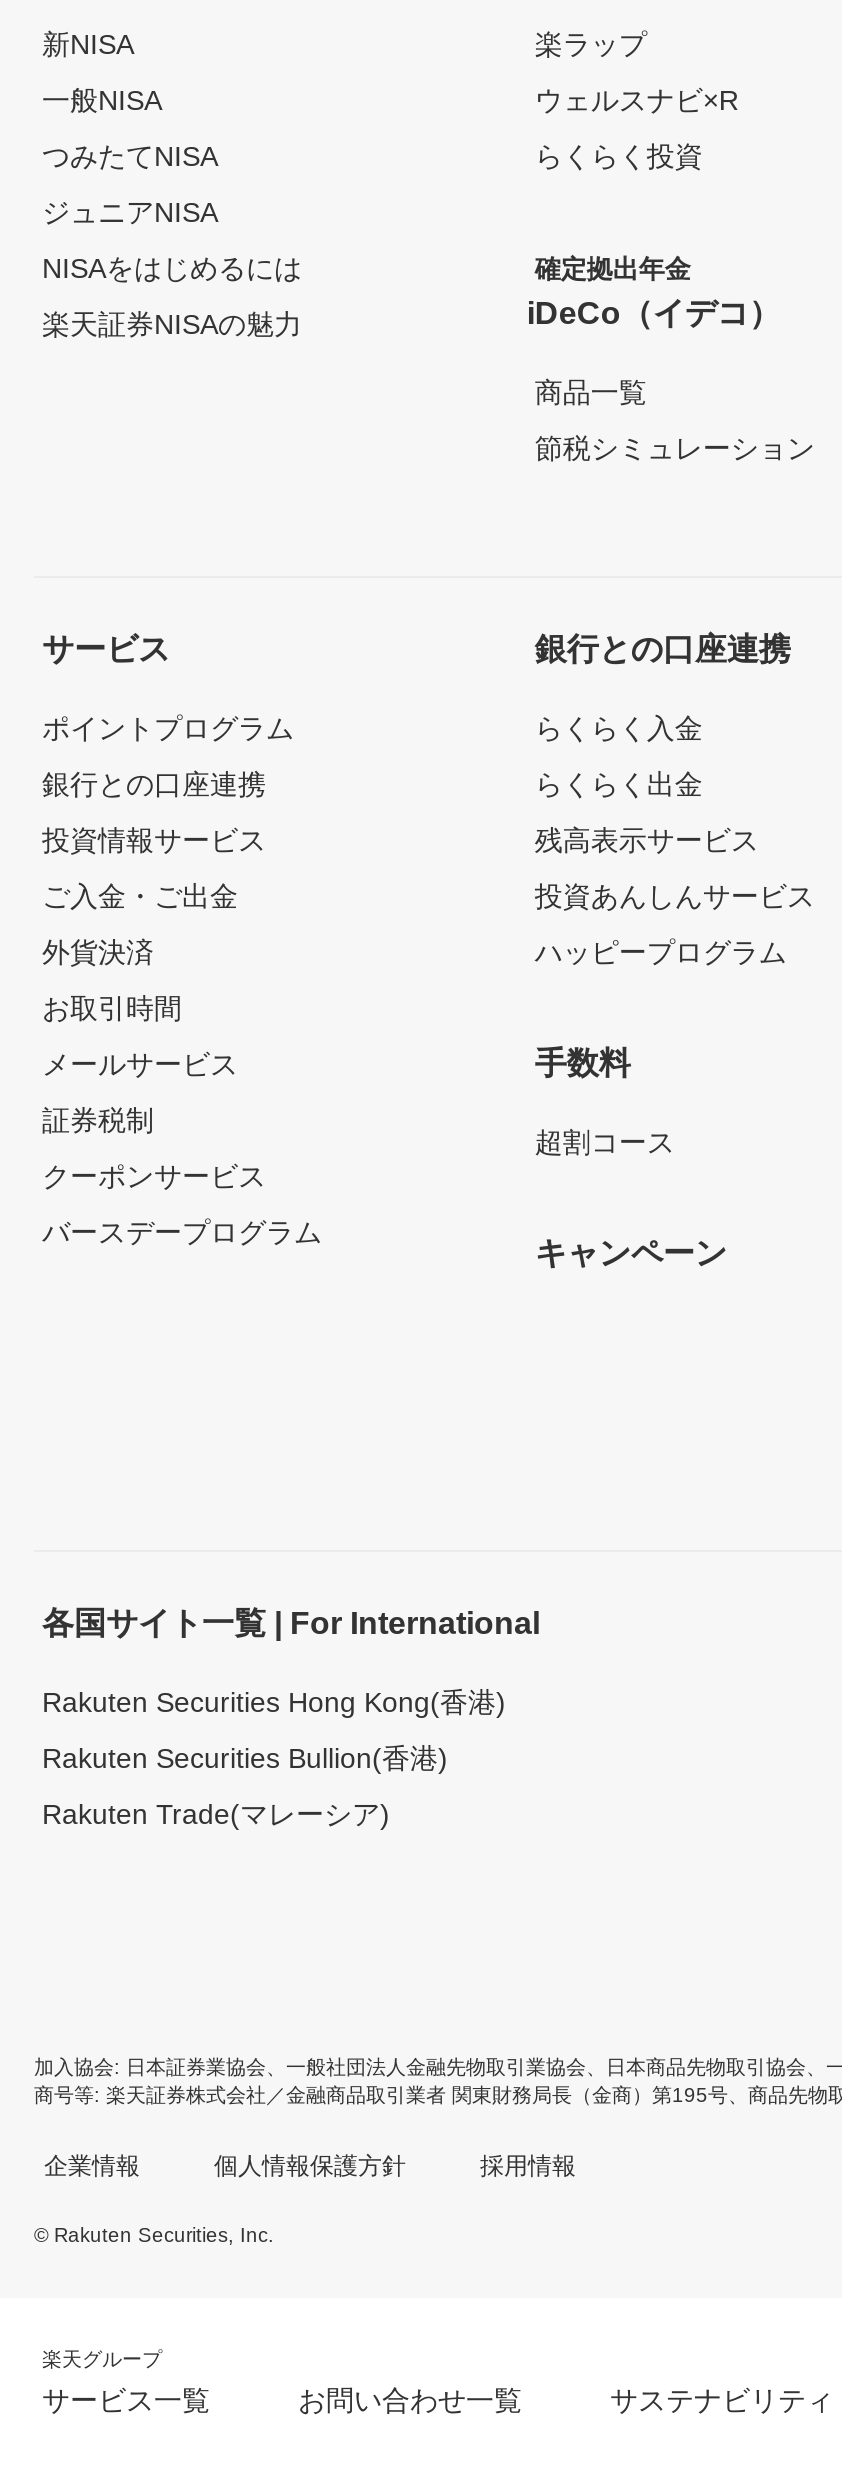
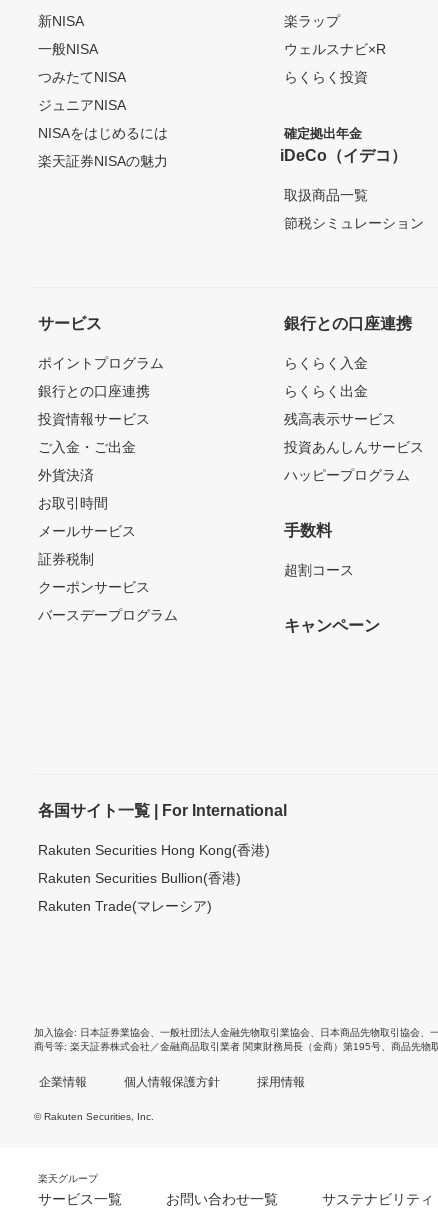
- 商品一覧
+ 取扱商品一覧
